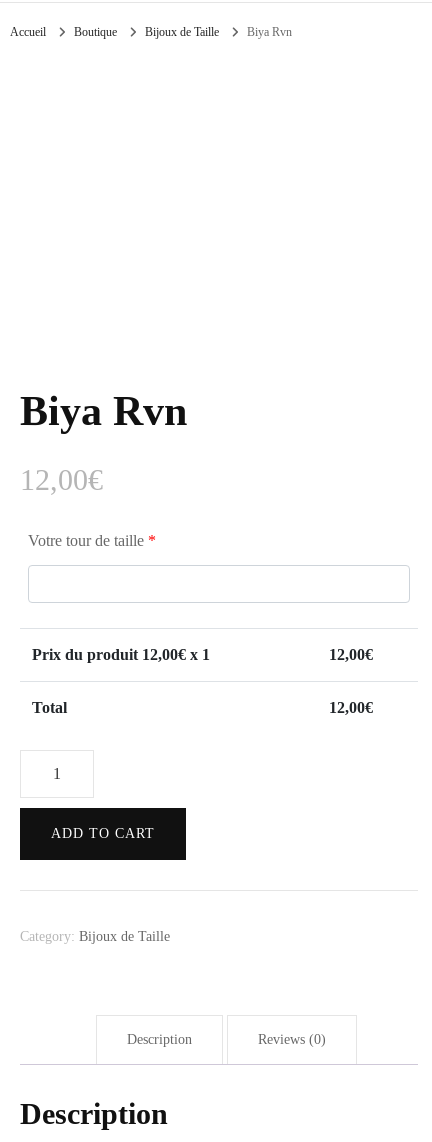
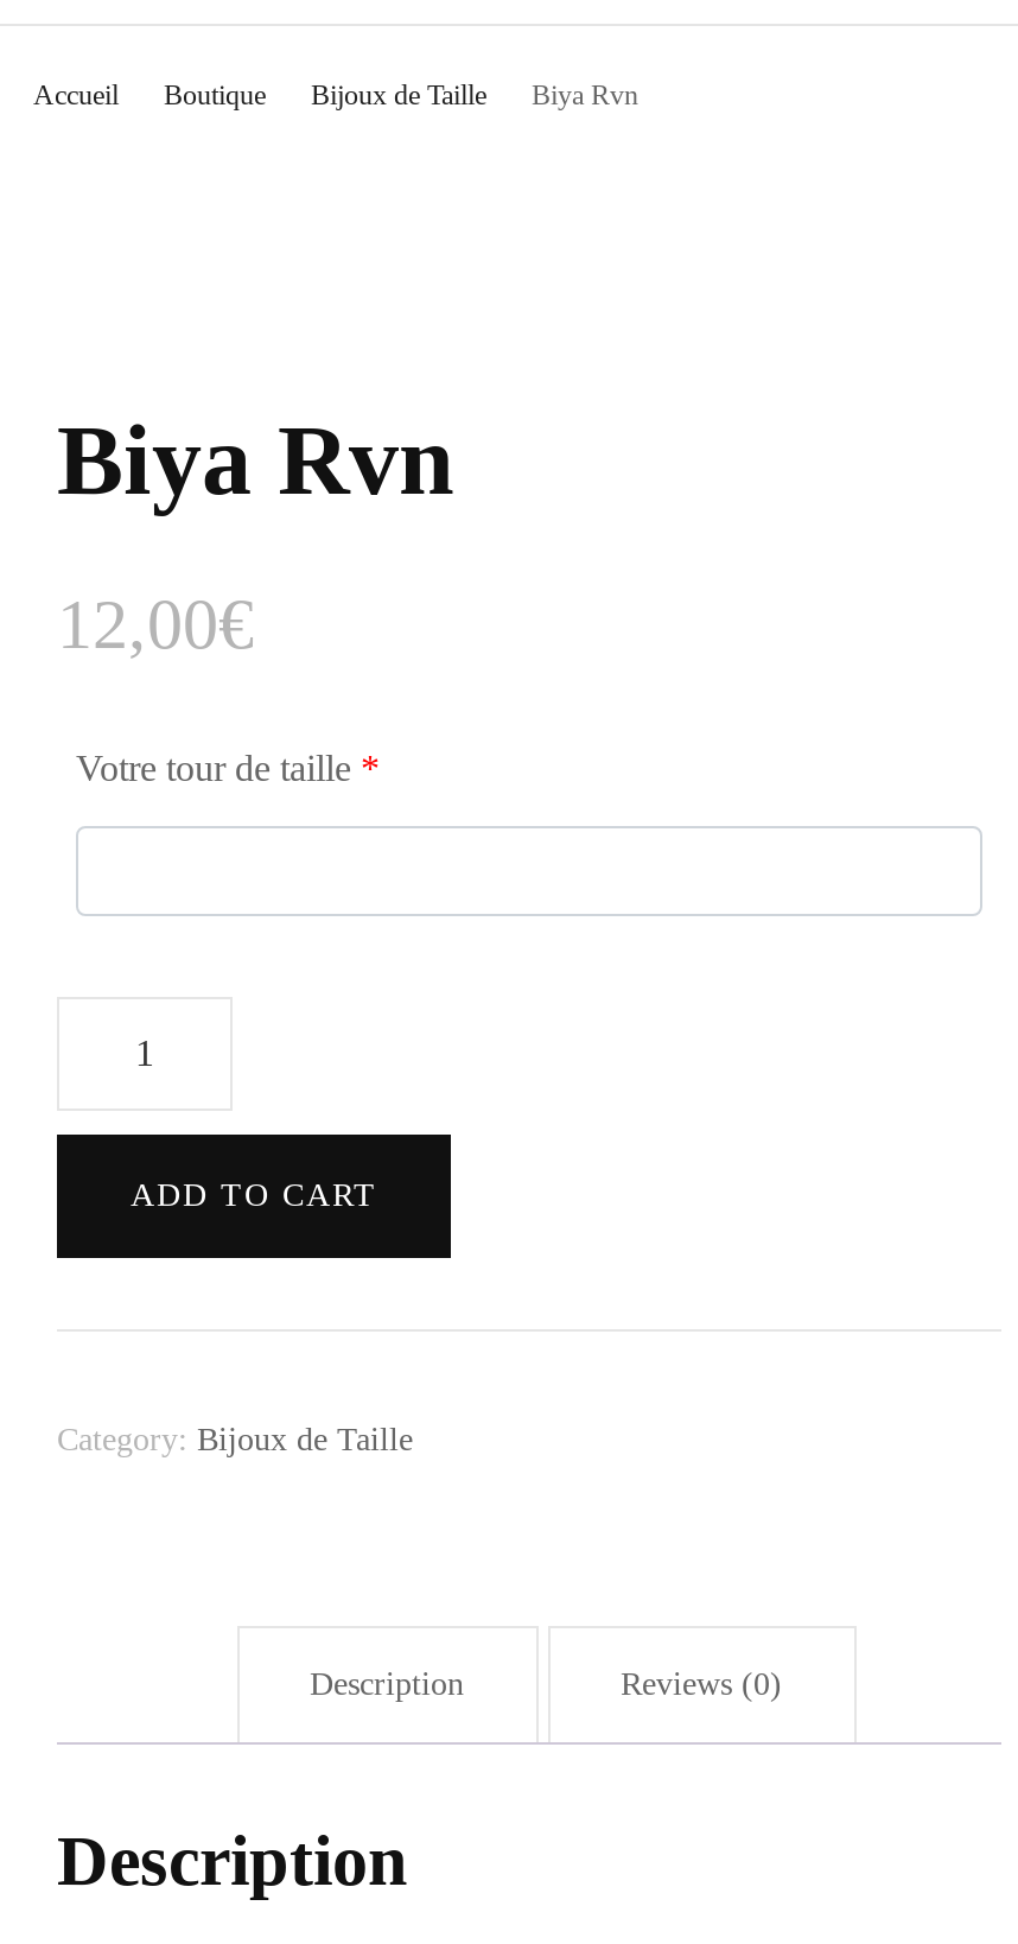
- Prix du produit 12,00€ x 1
- 12,00€
- Total
- 12,00€
